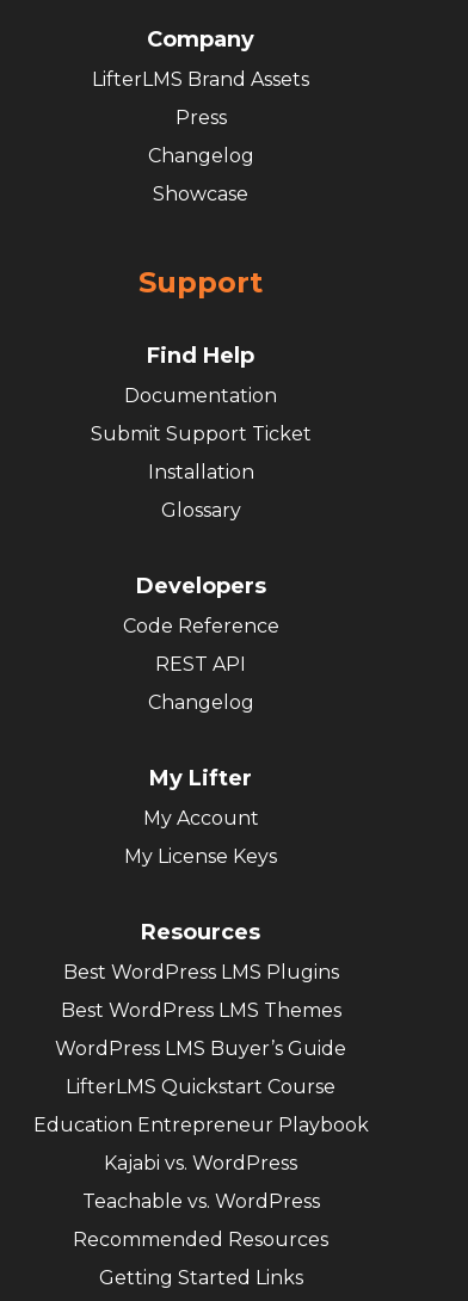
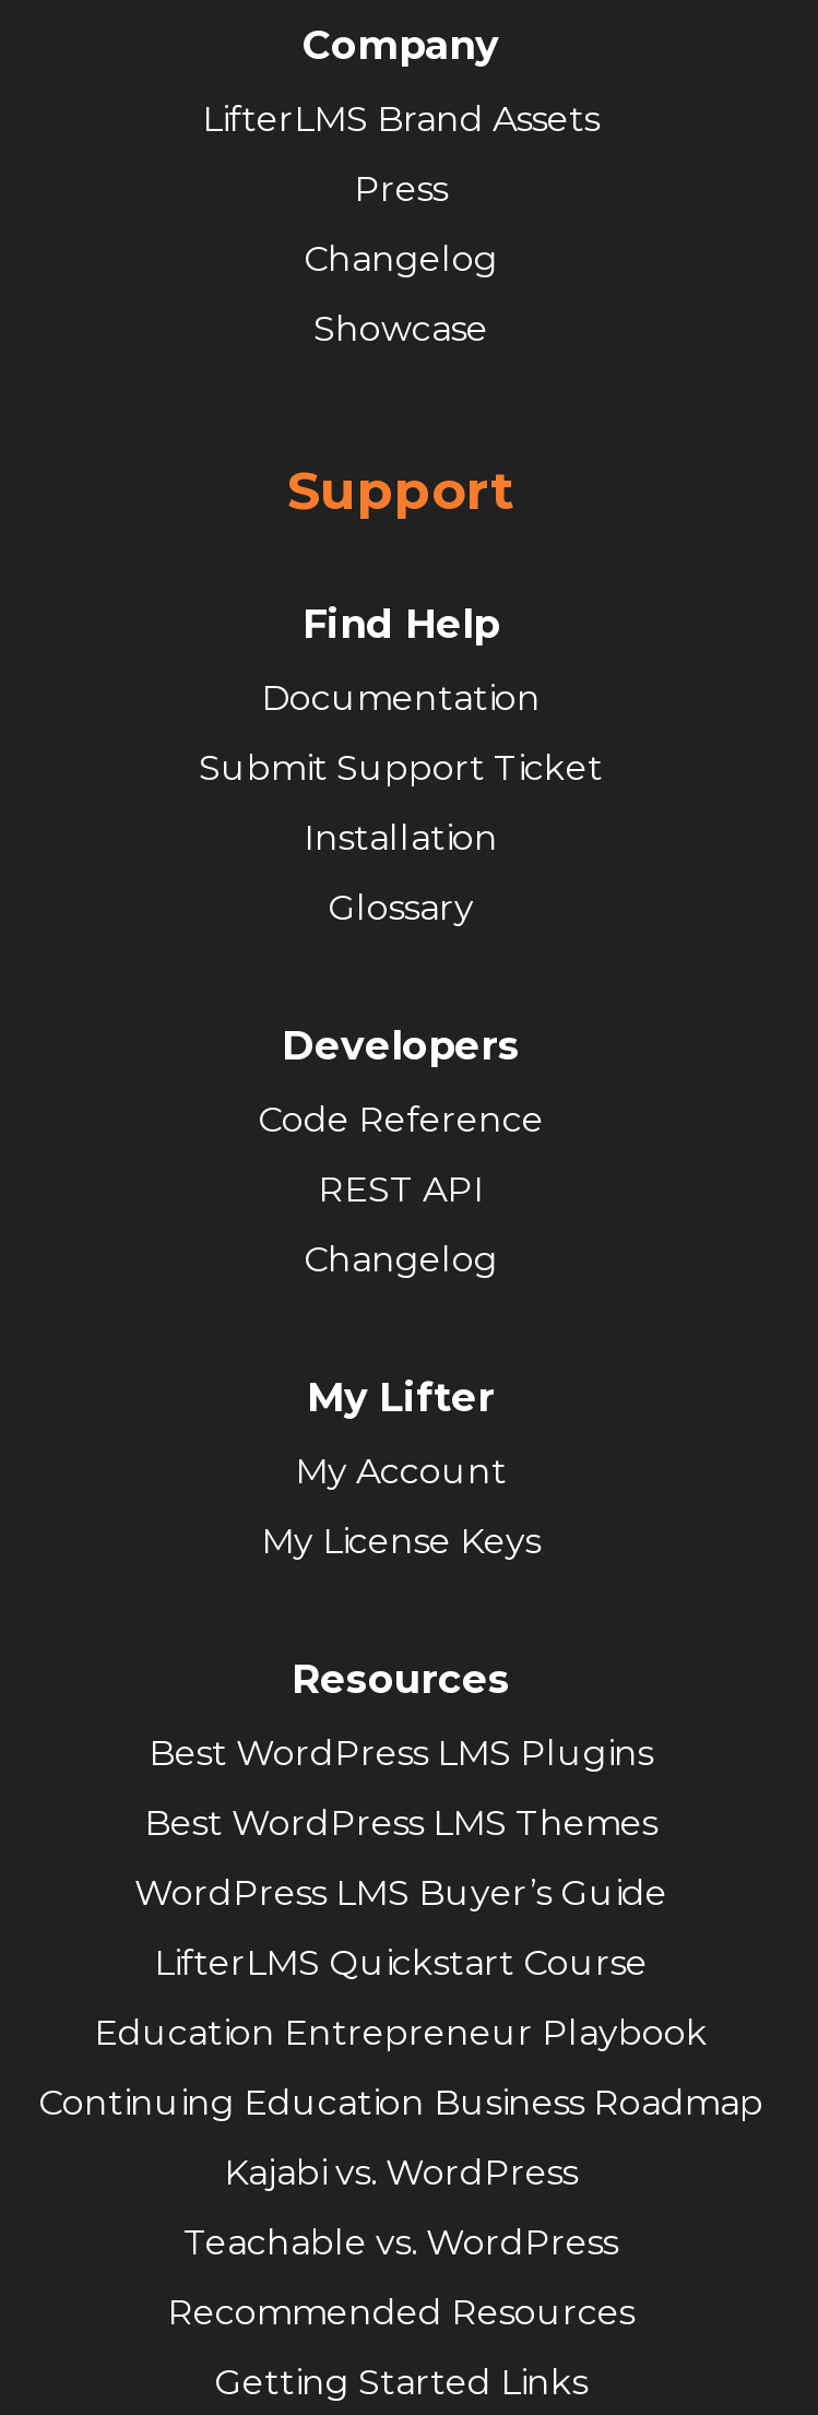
+ Continuing Education Business Roadmap
